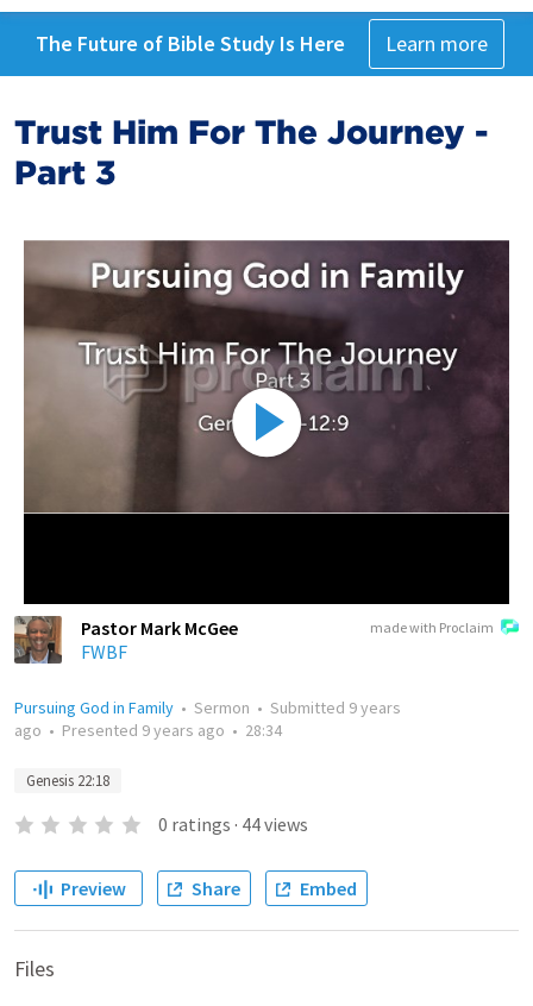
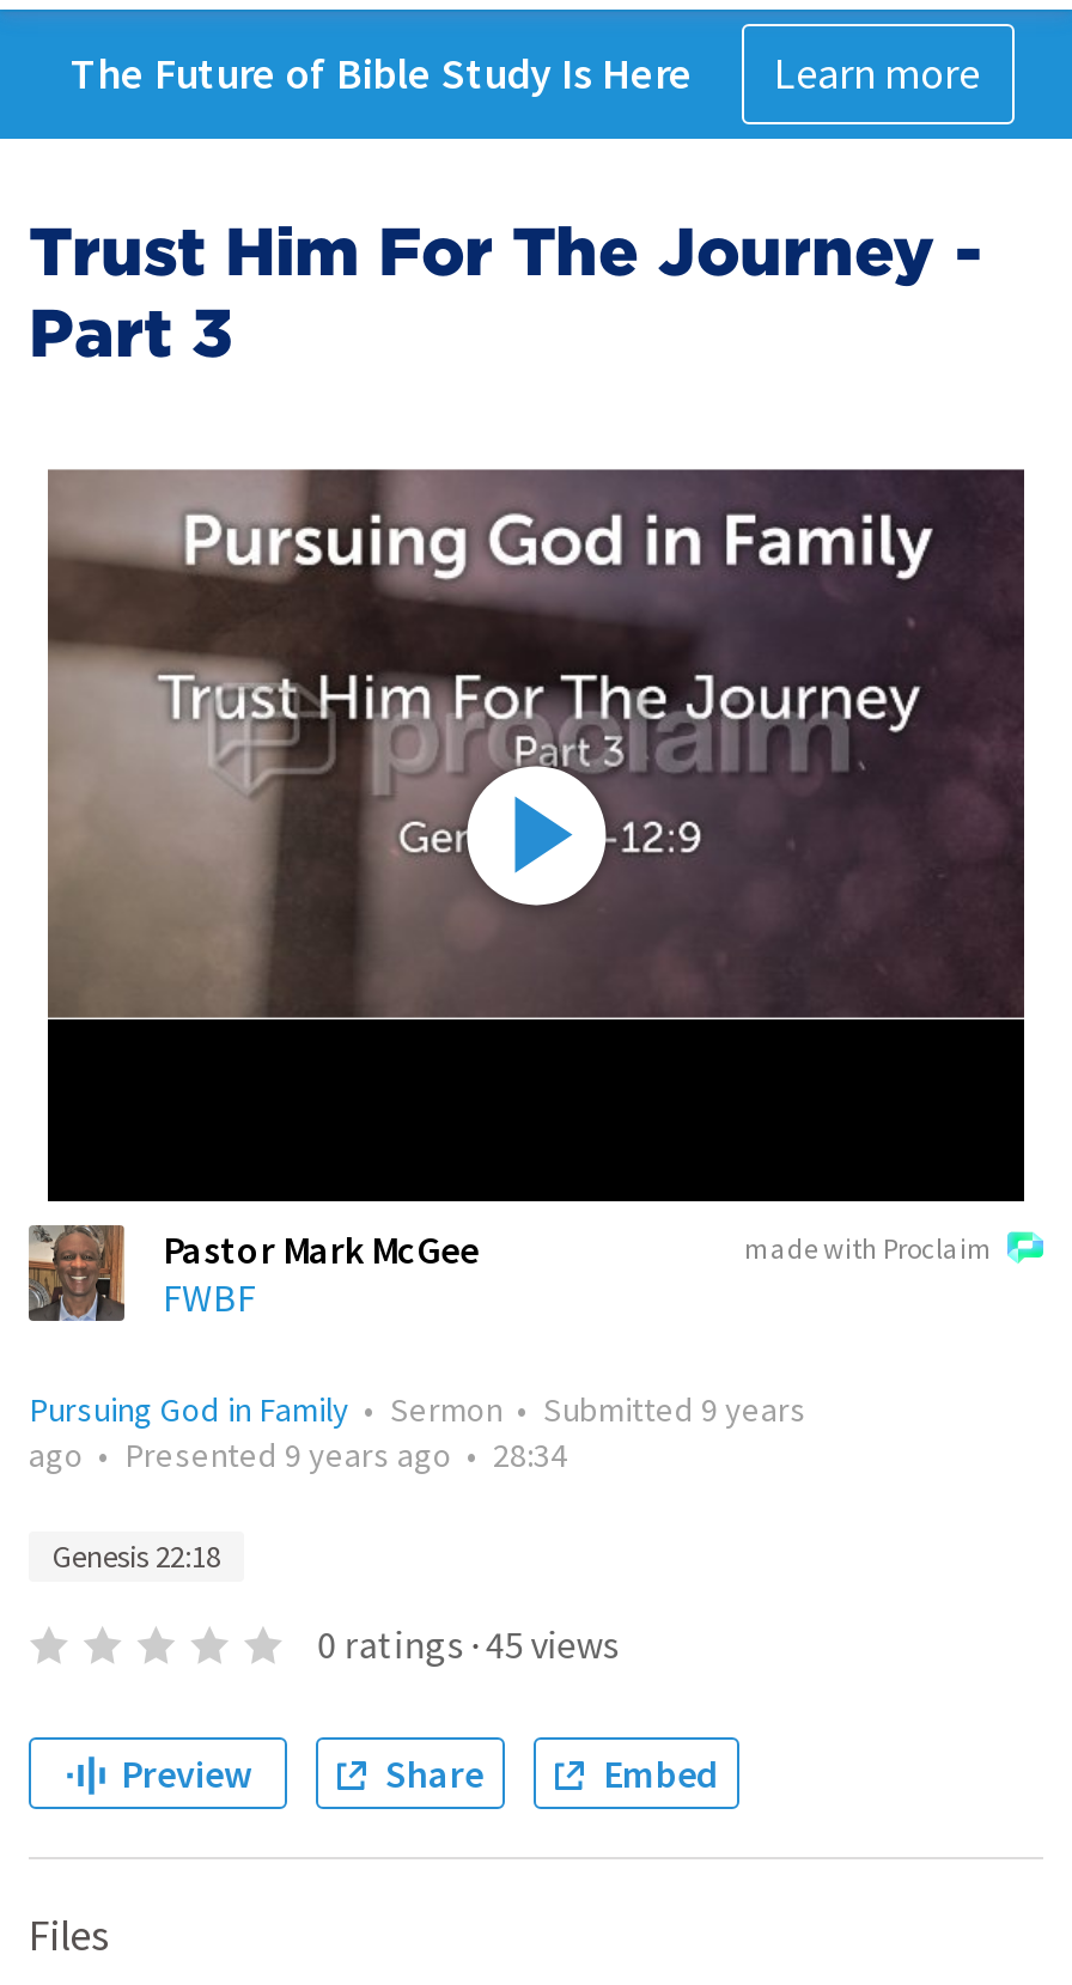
- 0 ratings · 44 views
+ 0 ratings · 45 views
